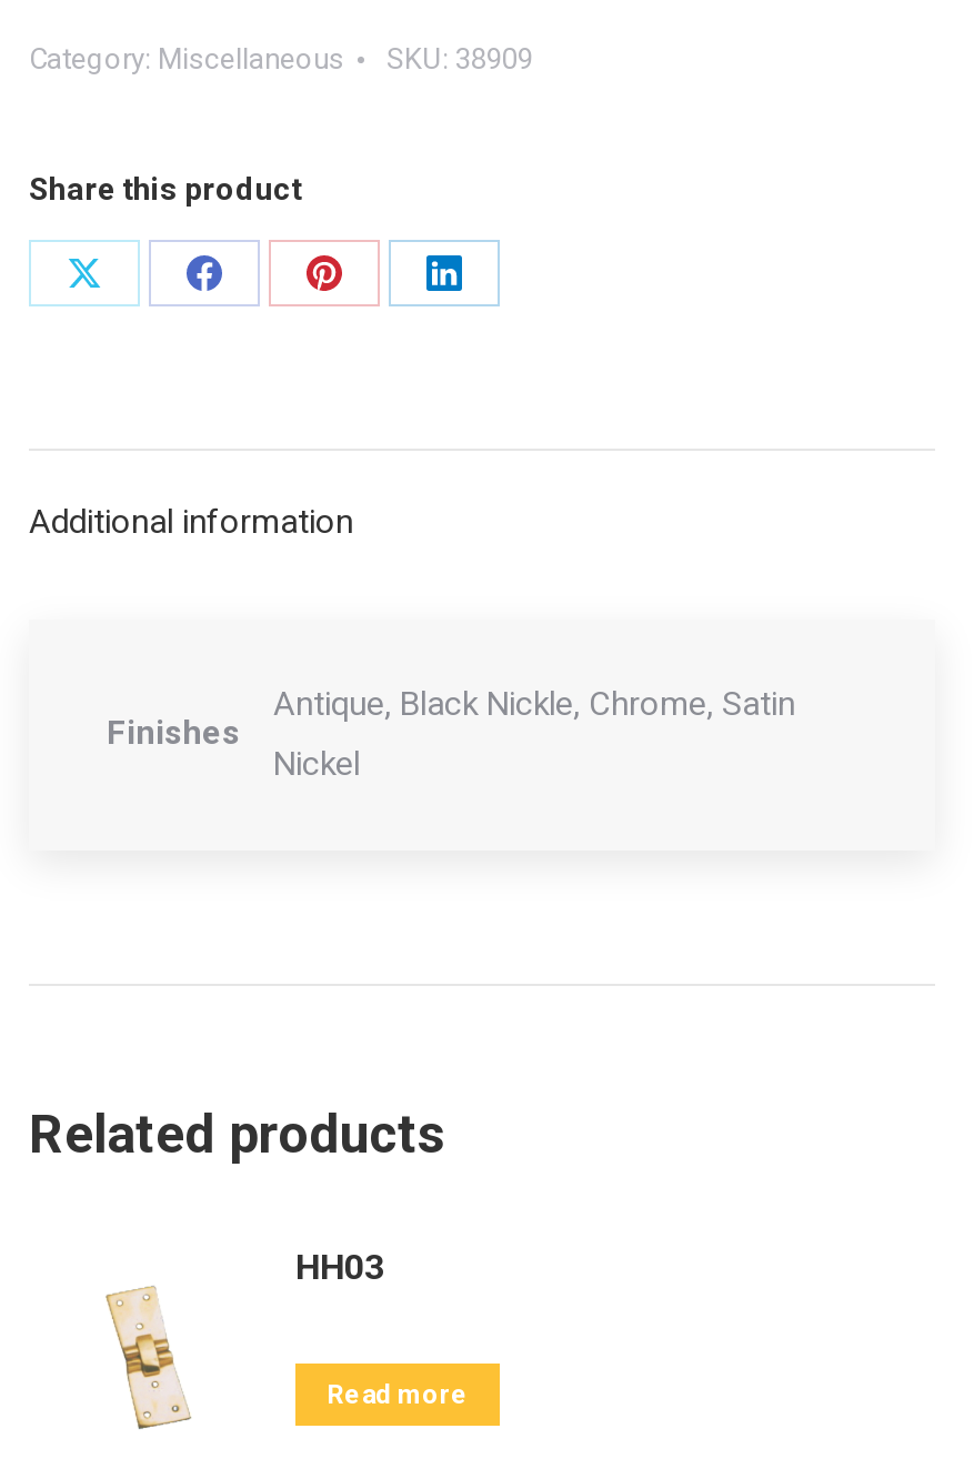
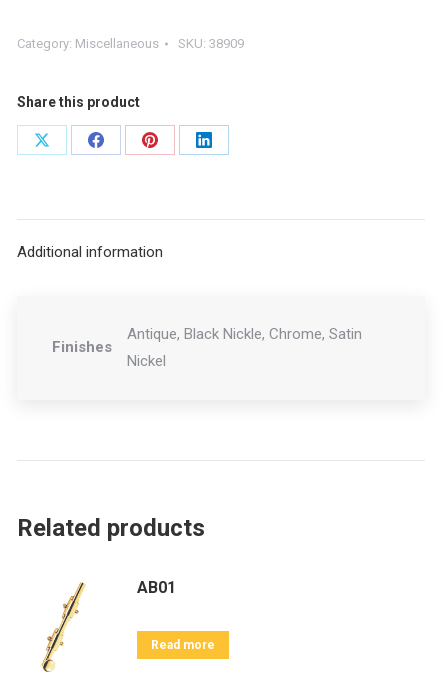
- [image]
+ [image]

- HH03
+ AB01
